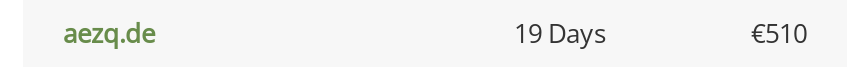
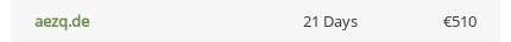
- 19 Days
+ 21 Days
